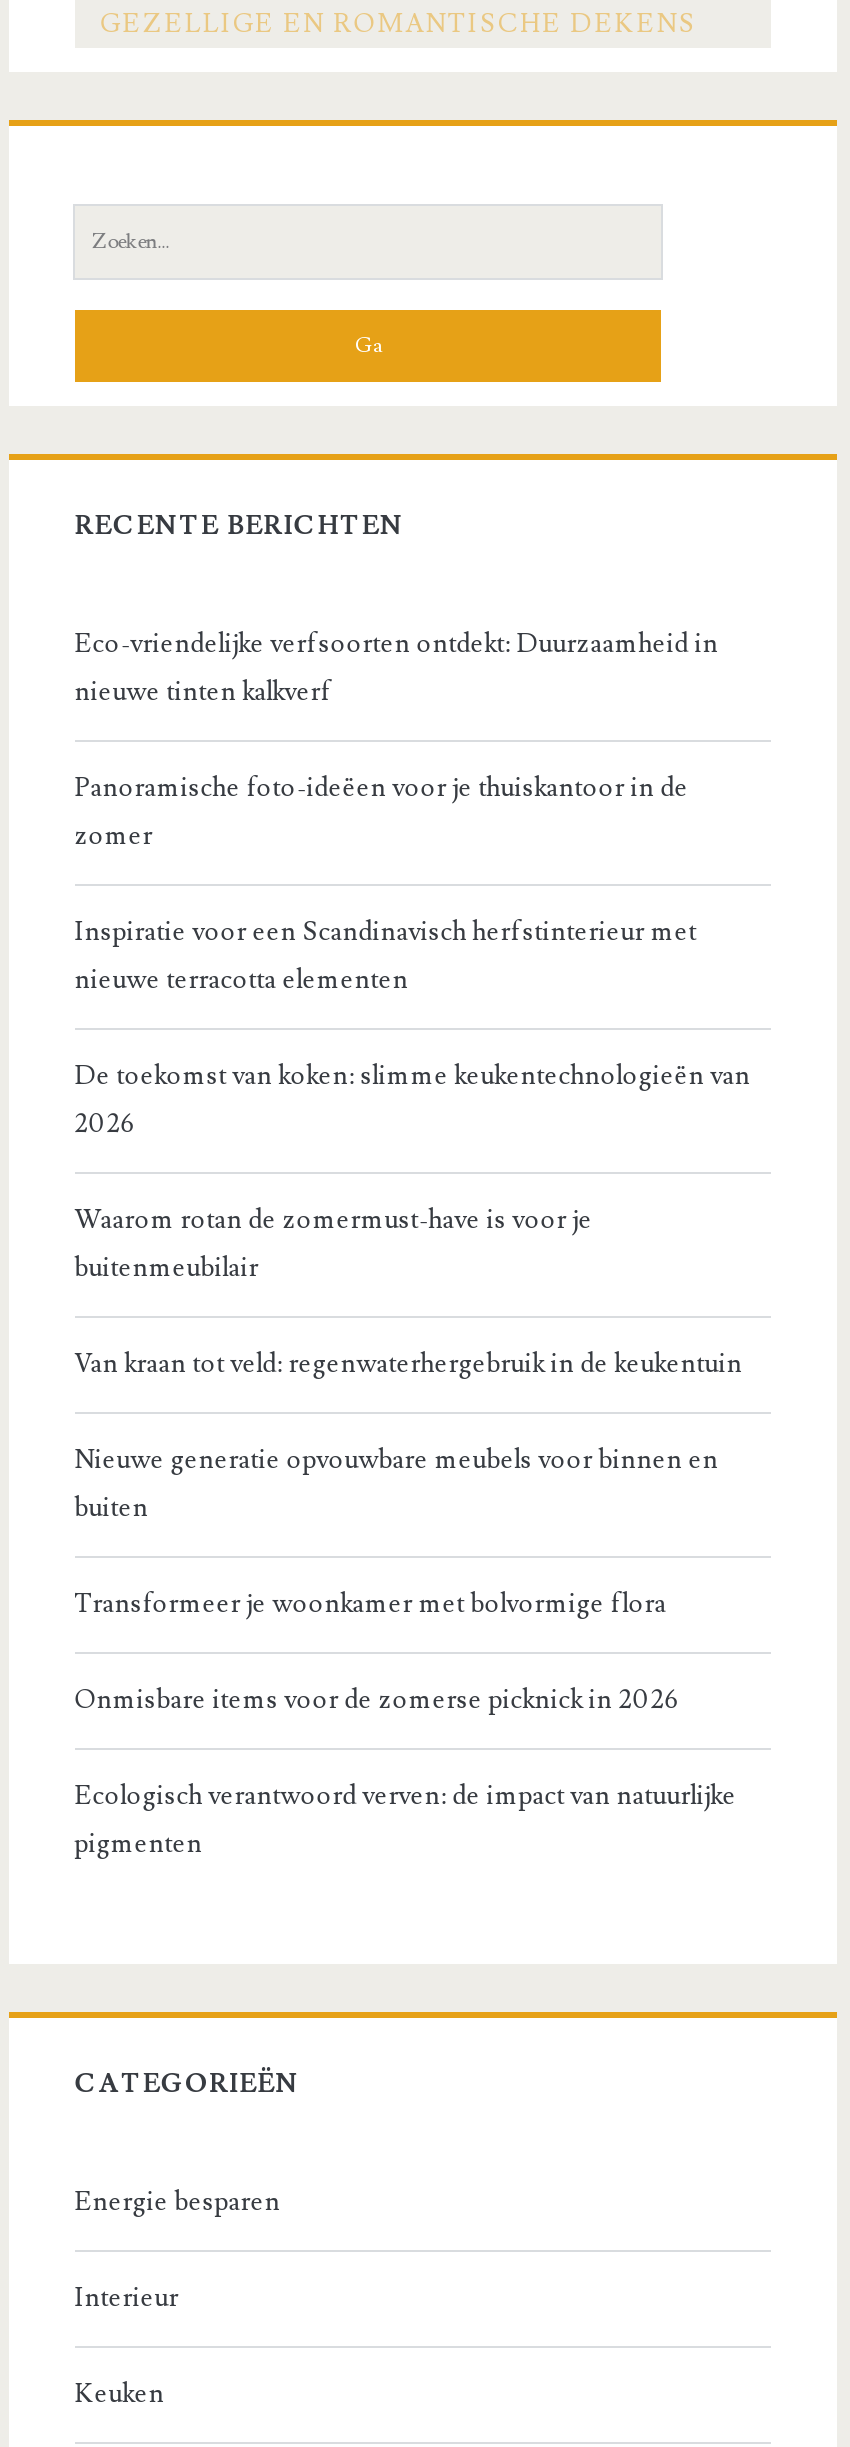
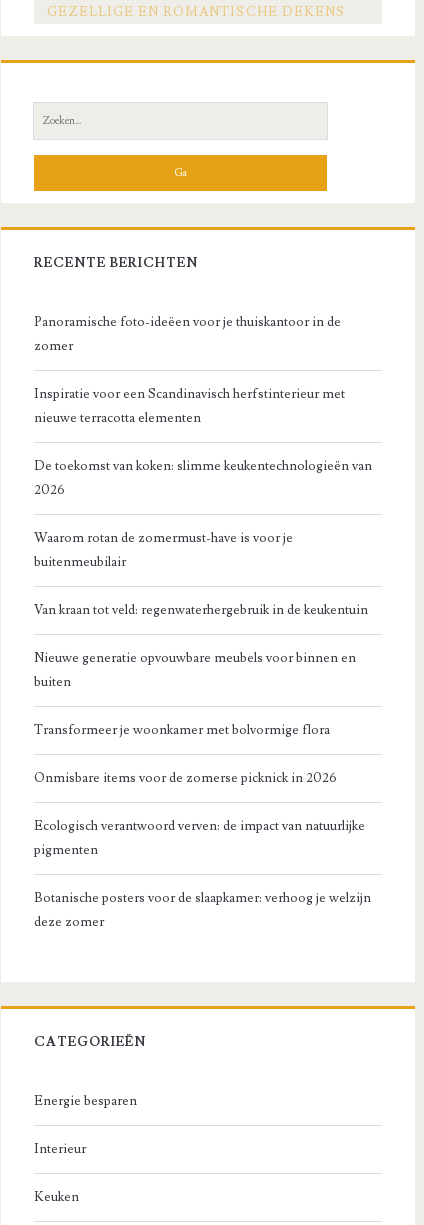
- Eco-vriendelijke verfsoorten ontdekt: Duurzaamheid in
- nieuwe tinten kalkverf

moved up: Panoramische foto-ideëen voor je thuiskantoor in de | zomer | Inspiratie voor een Scandinavisch herfstinterieur met | ... | Ecologisch verantwoord verven: de impact van natuurlijke | pigmenten

+ Botanische posters voor de slaapkamer: verhoog je welzijn
+ deze zomer
